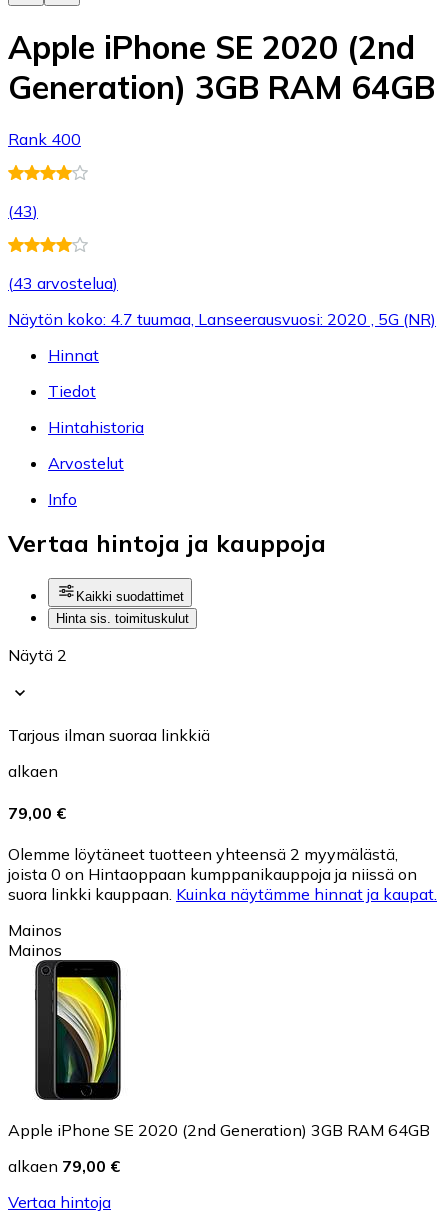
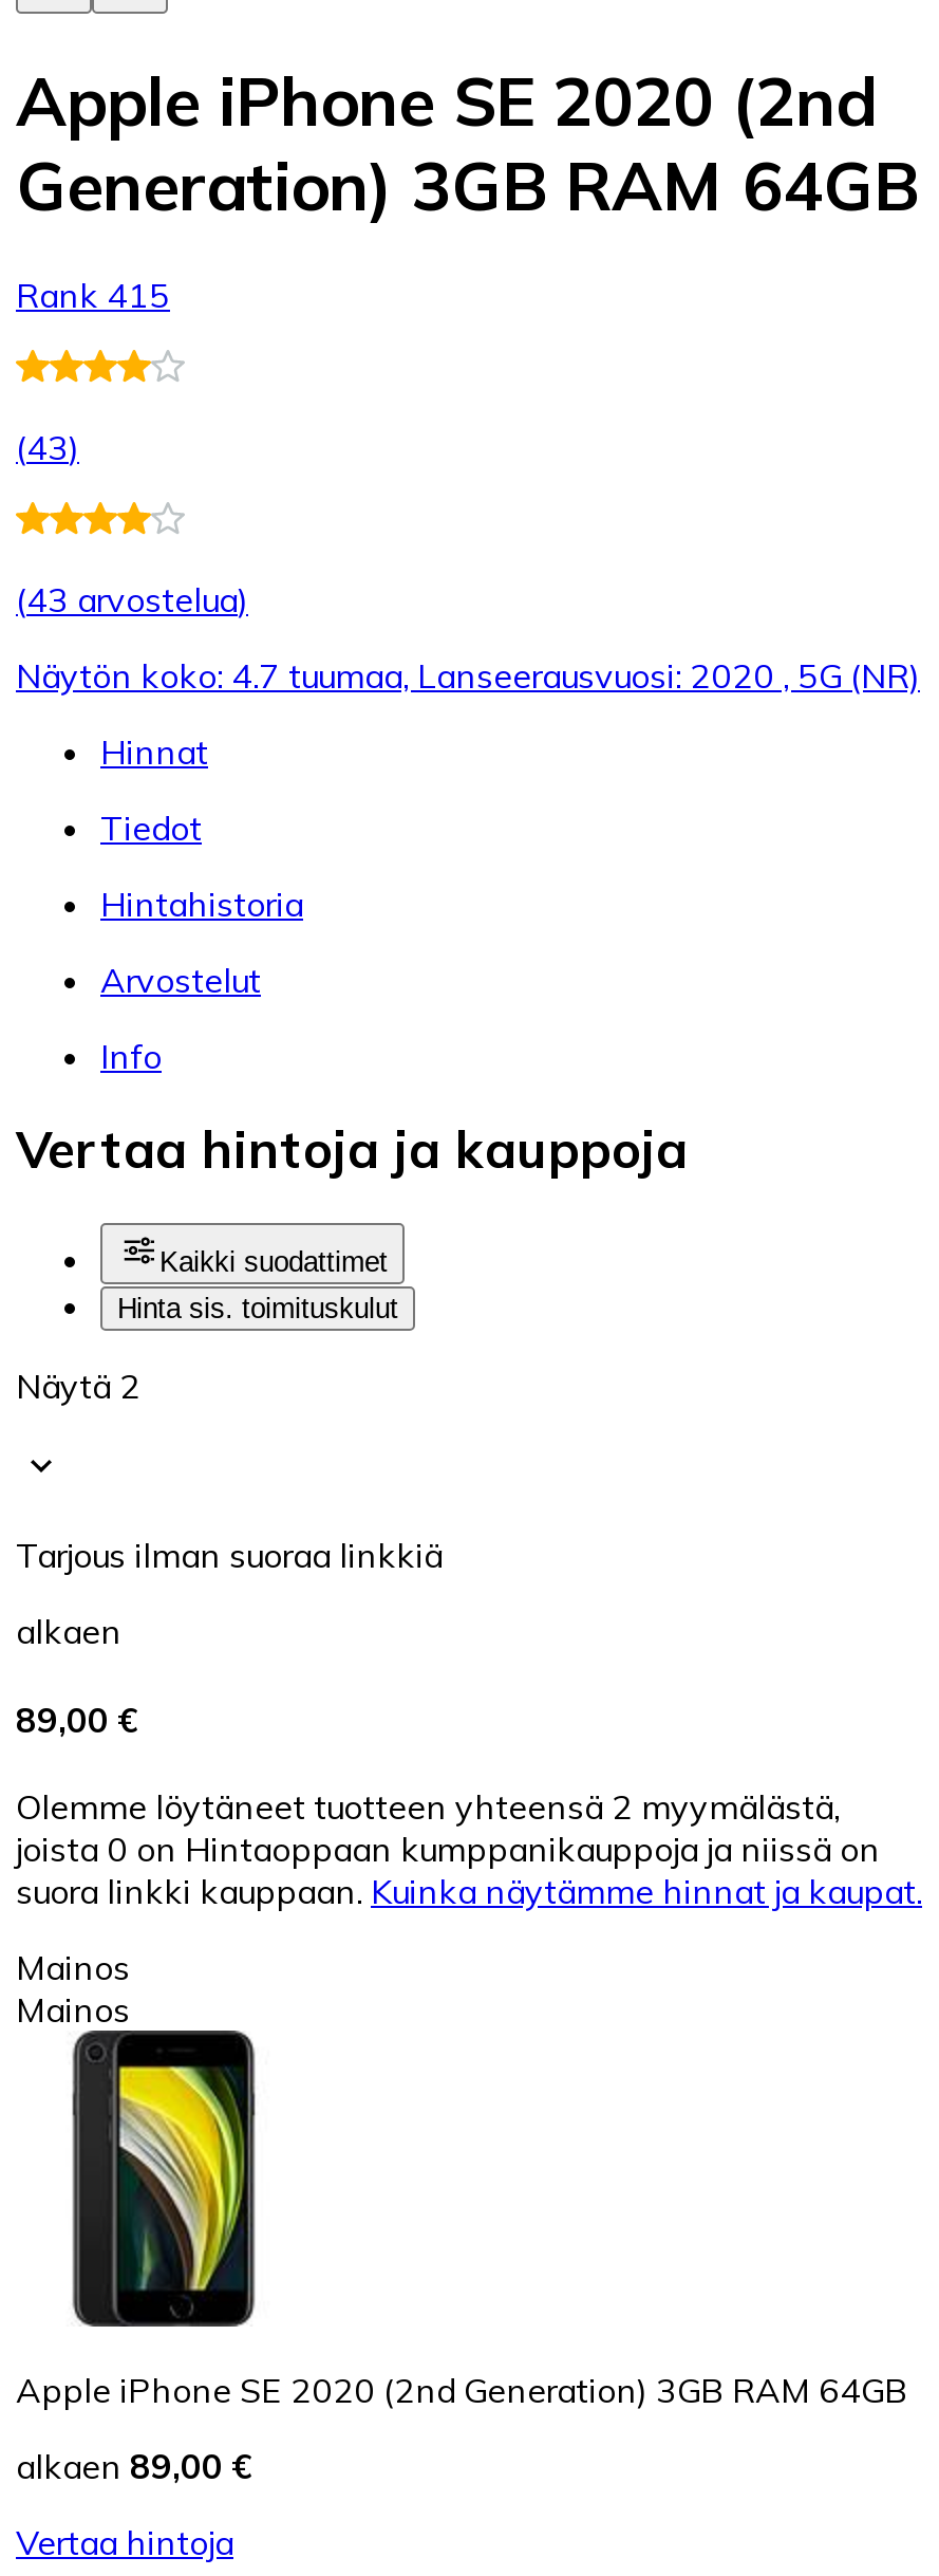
- Rank 400
+ Rank 415

- 79,00 €
+ 89,00 €

- alkaen 79,00 €
+ alkaen 89,00 €
